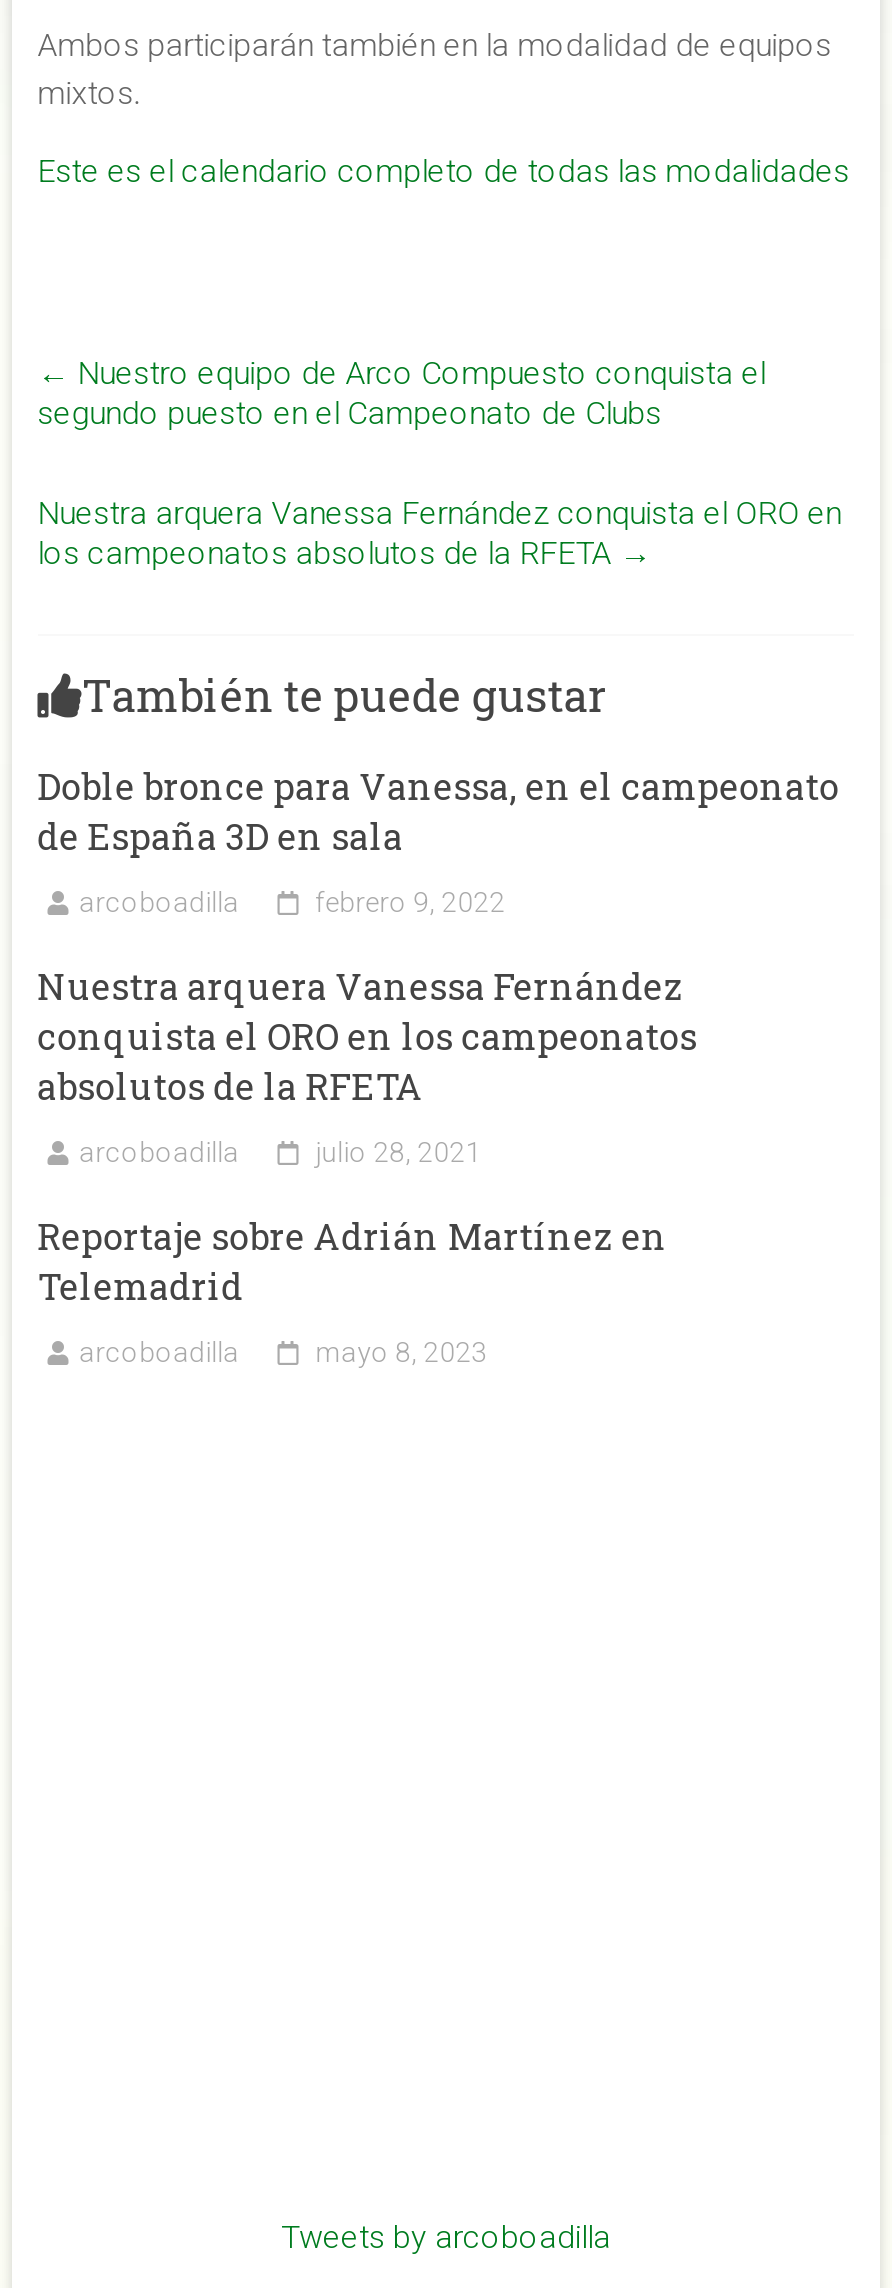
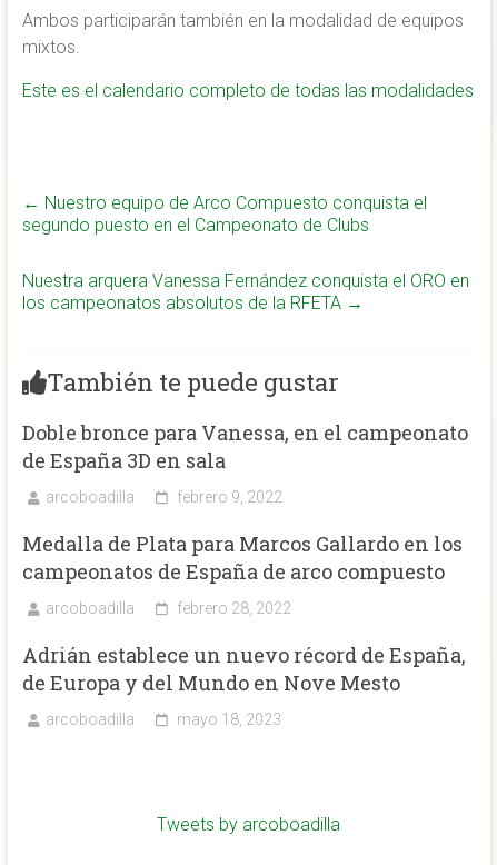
- Nuestra arquera Vanessa Fernández
- conquista el ORO en los campeonatos
- absolutos de la RFETA
+ Medalla de Plata para Marcos Gallardo en los
+ campeonatos de España de arco compuesto

- julio 28, 2021
+ febrero 28, 2022

- Reportaje sobre Adrián Martínez en
- Telemadrid
+ Adrián establece un nuevo récord de España,
+ de Europa y del Mundo en Nove Mesto

- mayo 8, 2023
+ mayo 18, 2023
